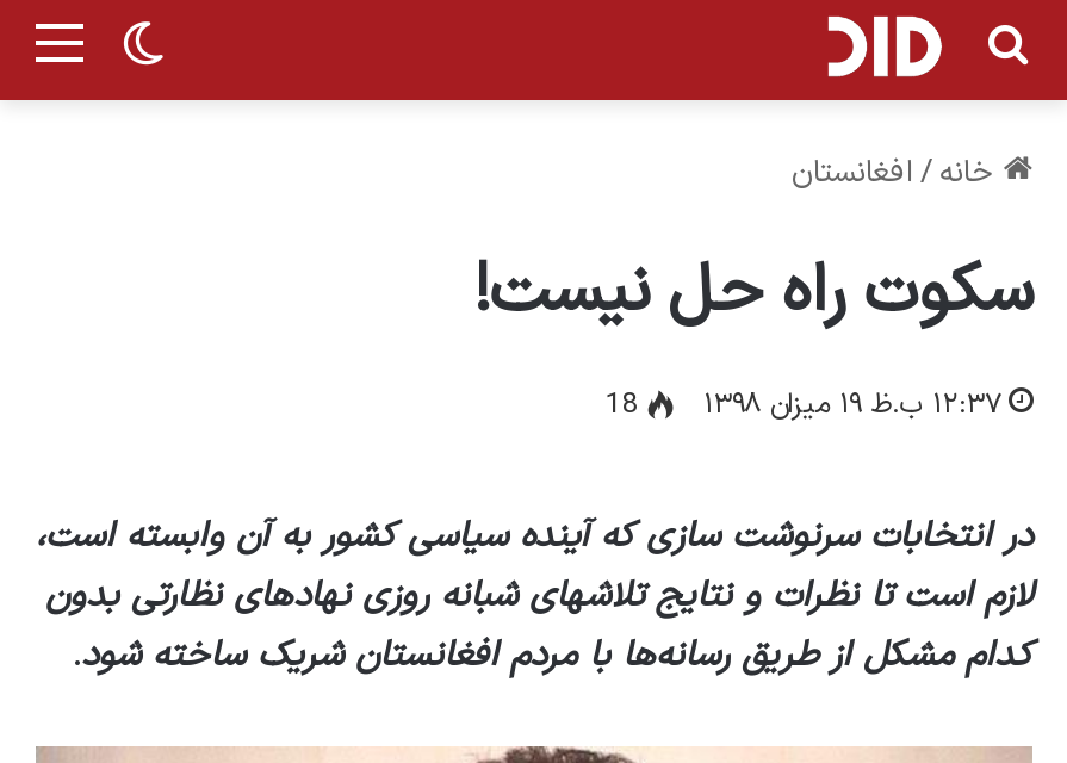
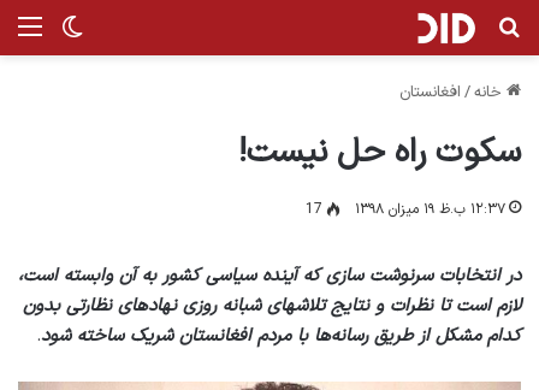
- 18
+ 17
